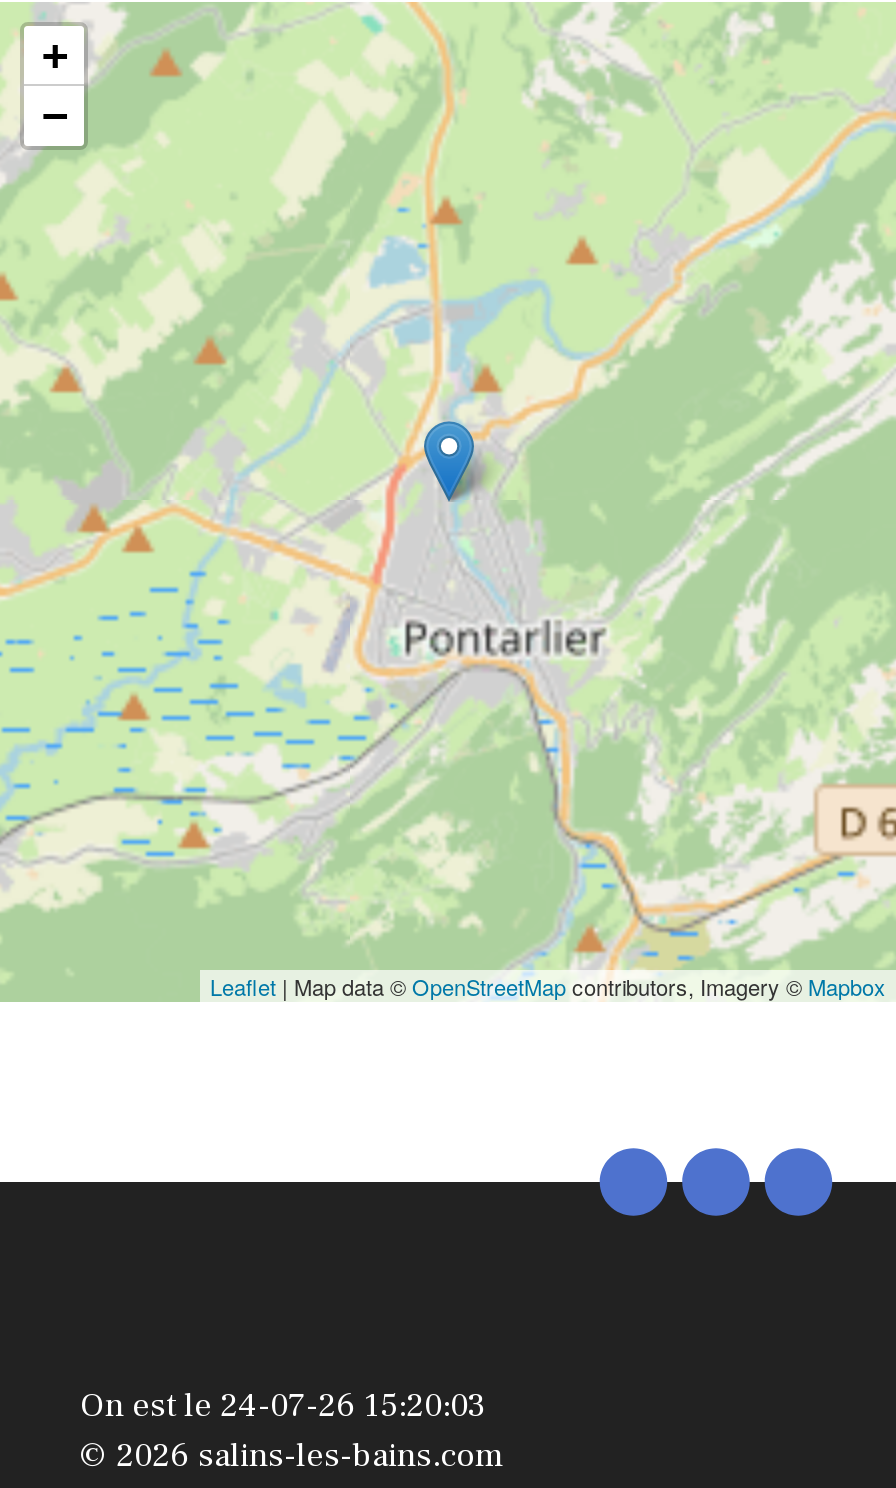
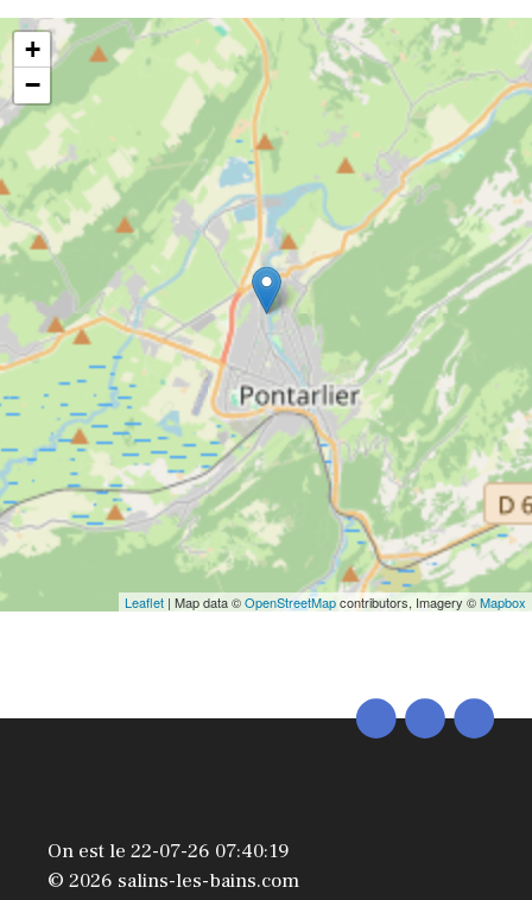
- On est le 24-07-26 15:20:03
+ On est le 22-07-26 07:40:19
